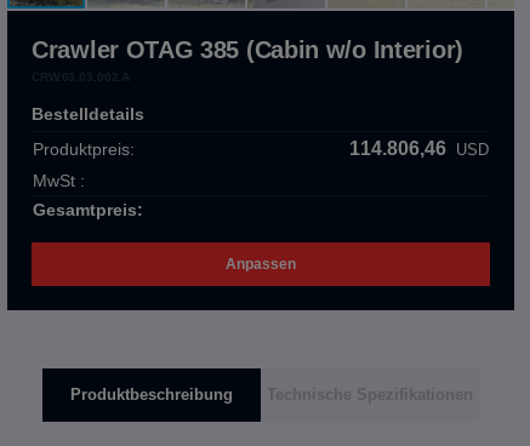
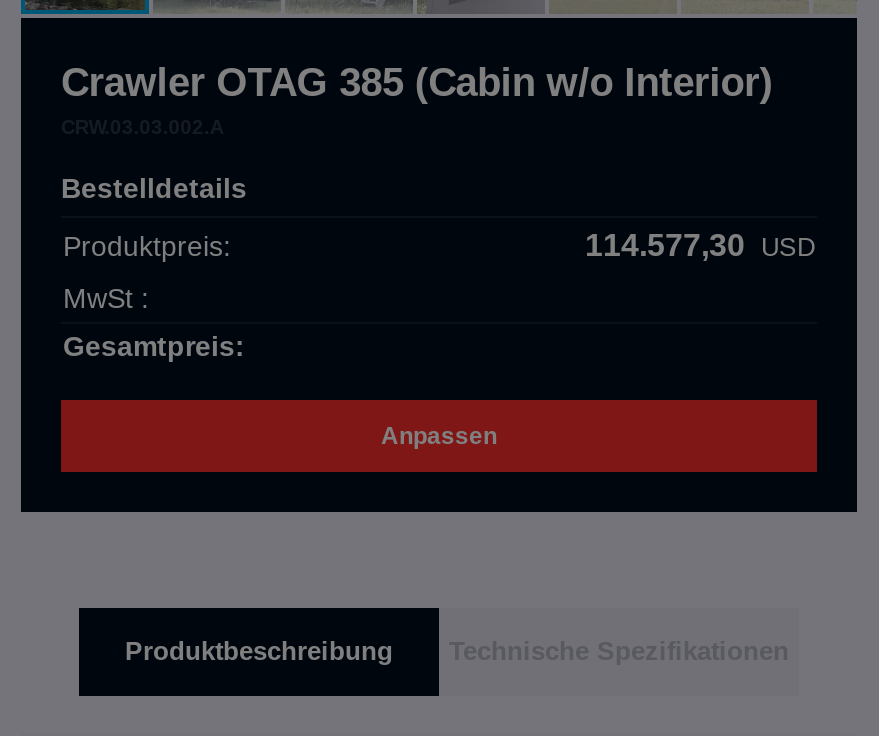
- 114.806,46 USD
+ 114.577,30 USD
